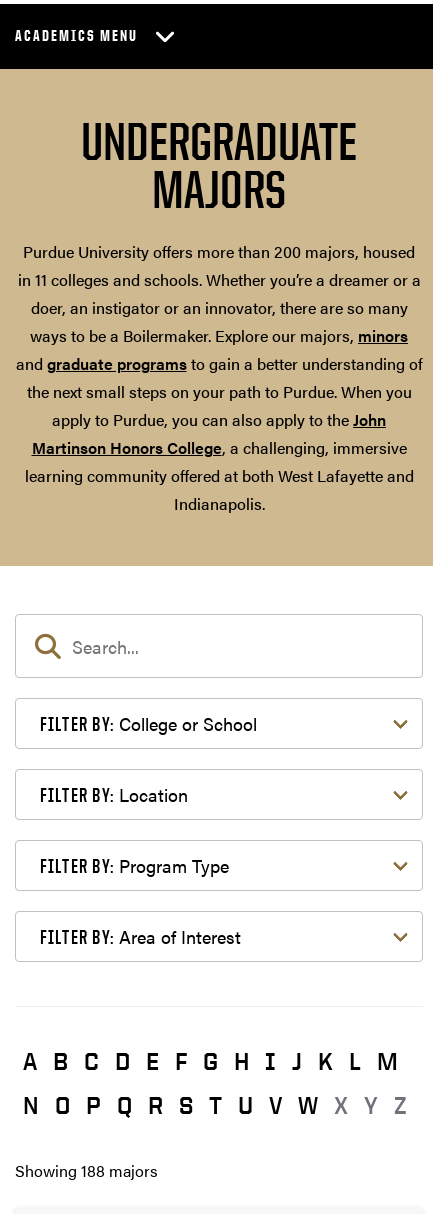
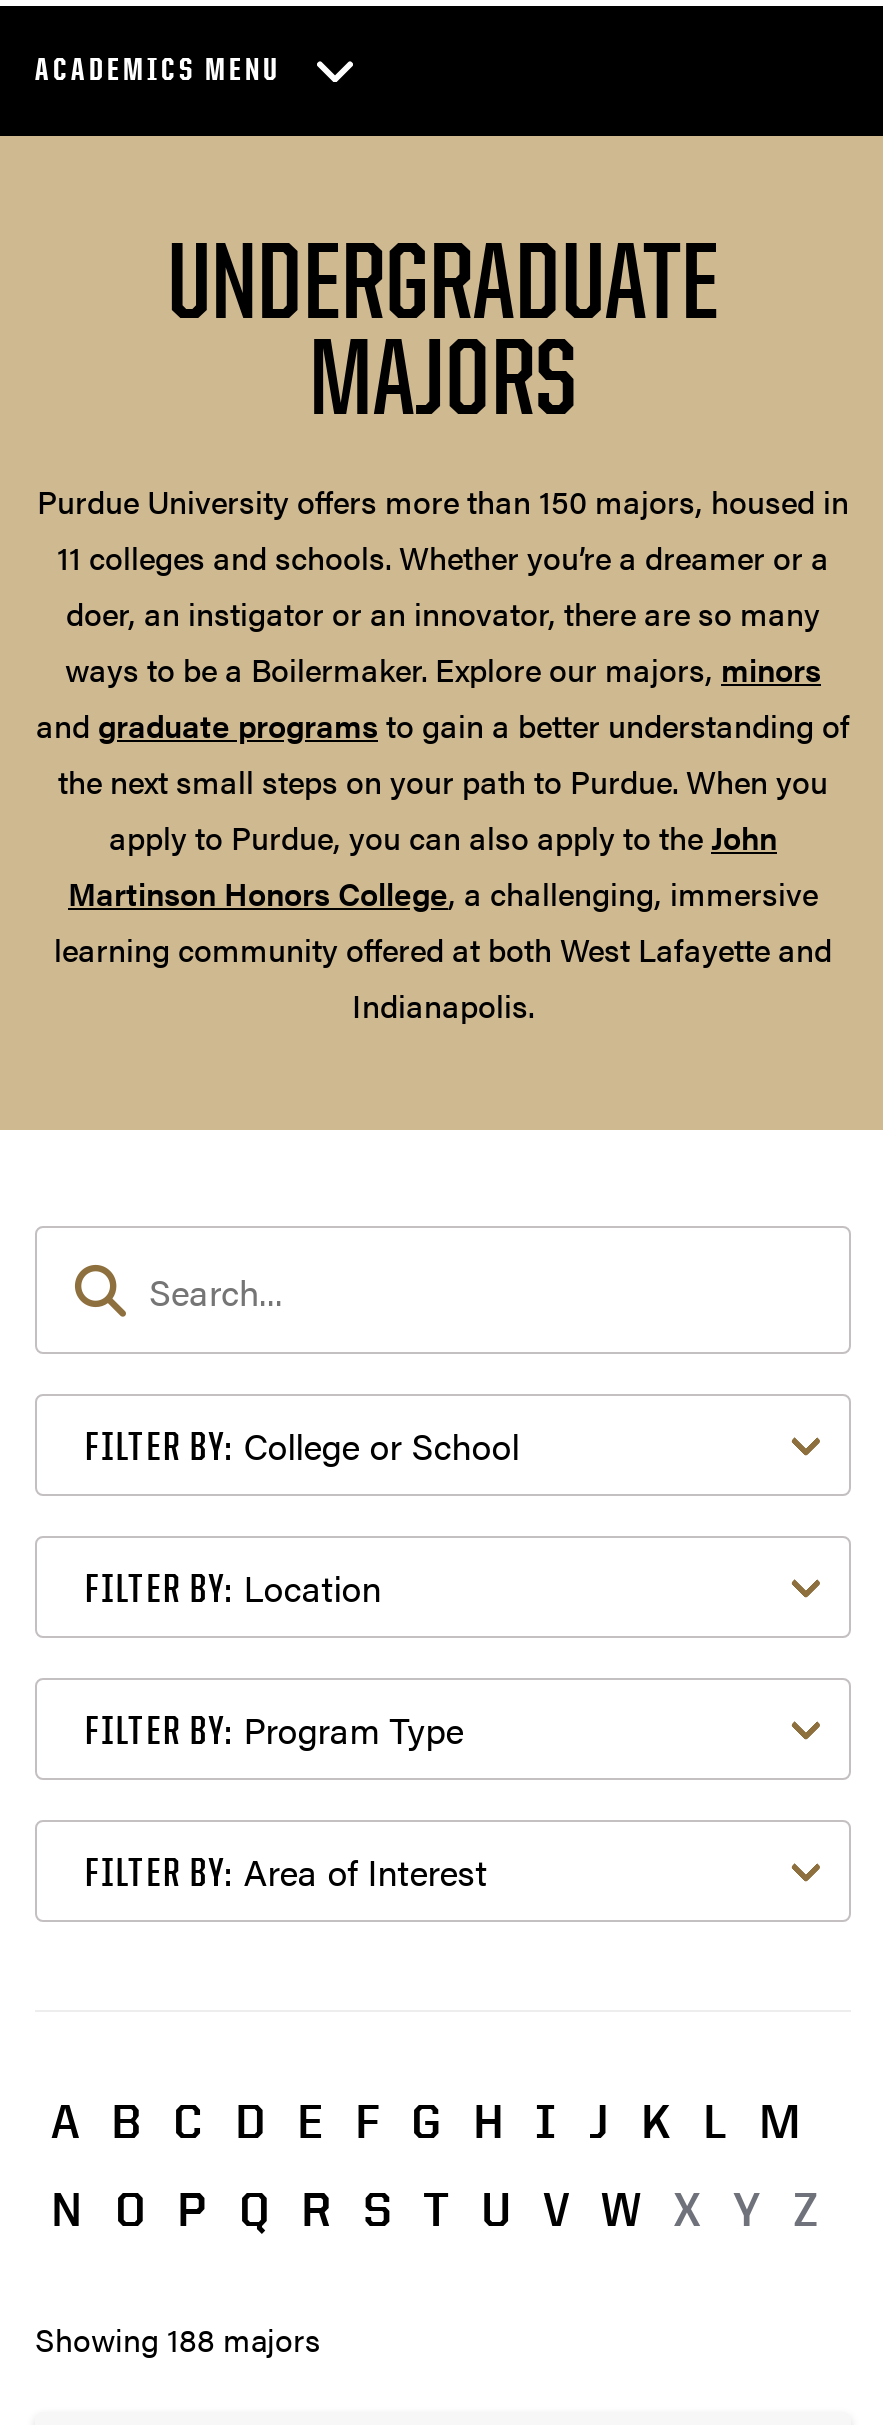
- Purdue University offers more than 200 majors, housed
- in 11 colleges and schools. Whether you’re a dreamer or a
+ Purdue University offers more than 150 majors, housed in
+ 11 colleges and schools. Whether you’re a dreamer or a
